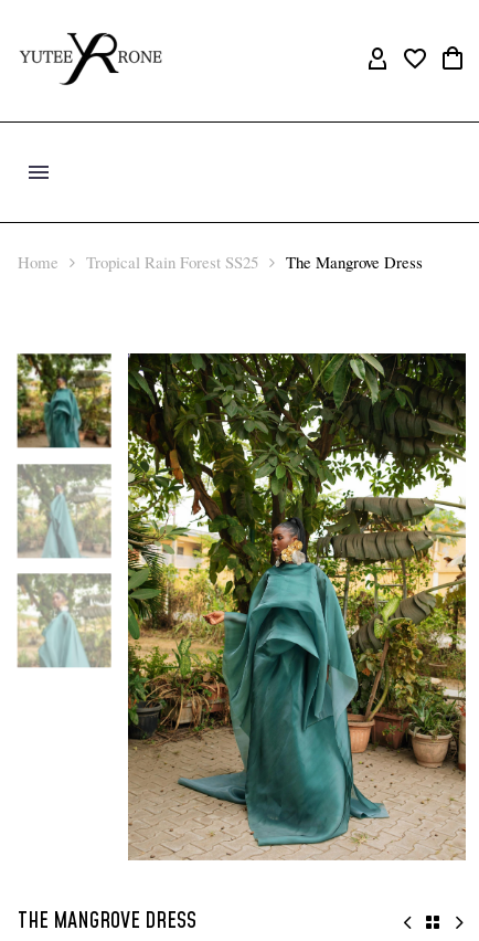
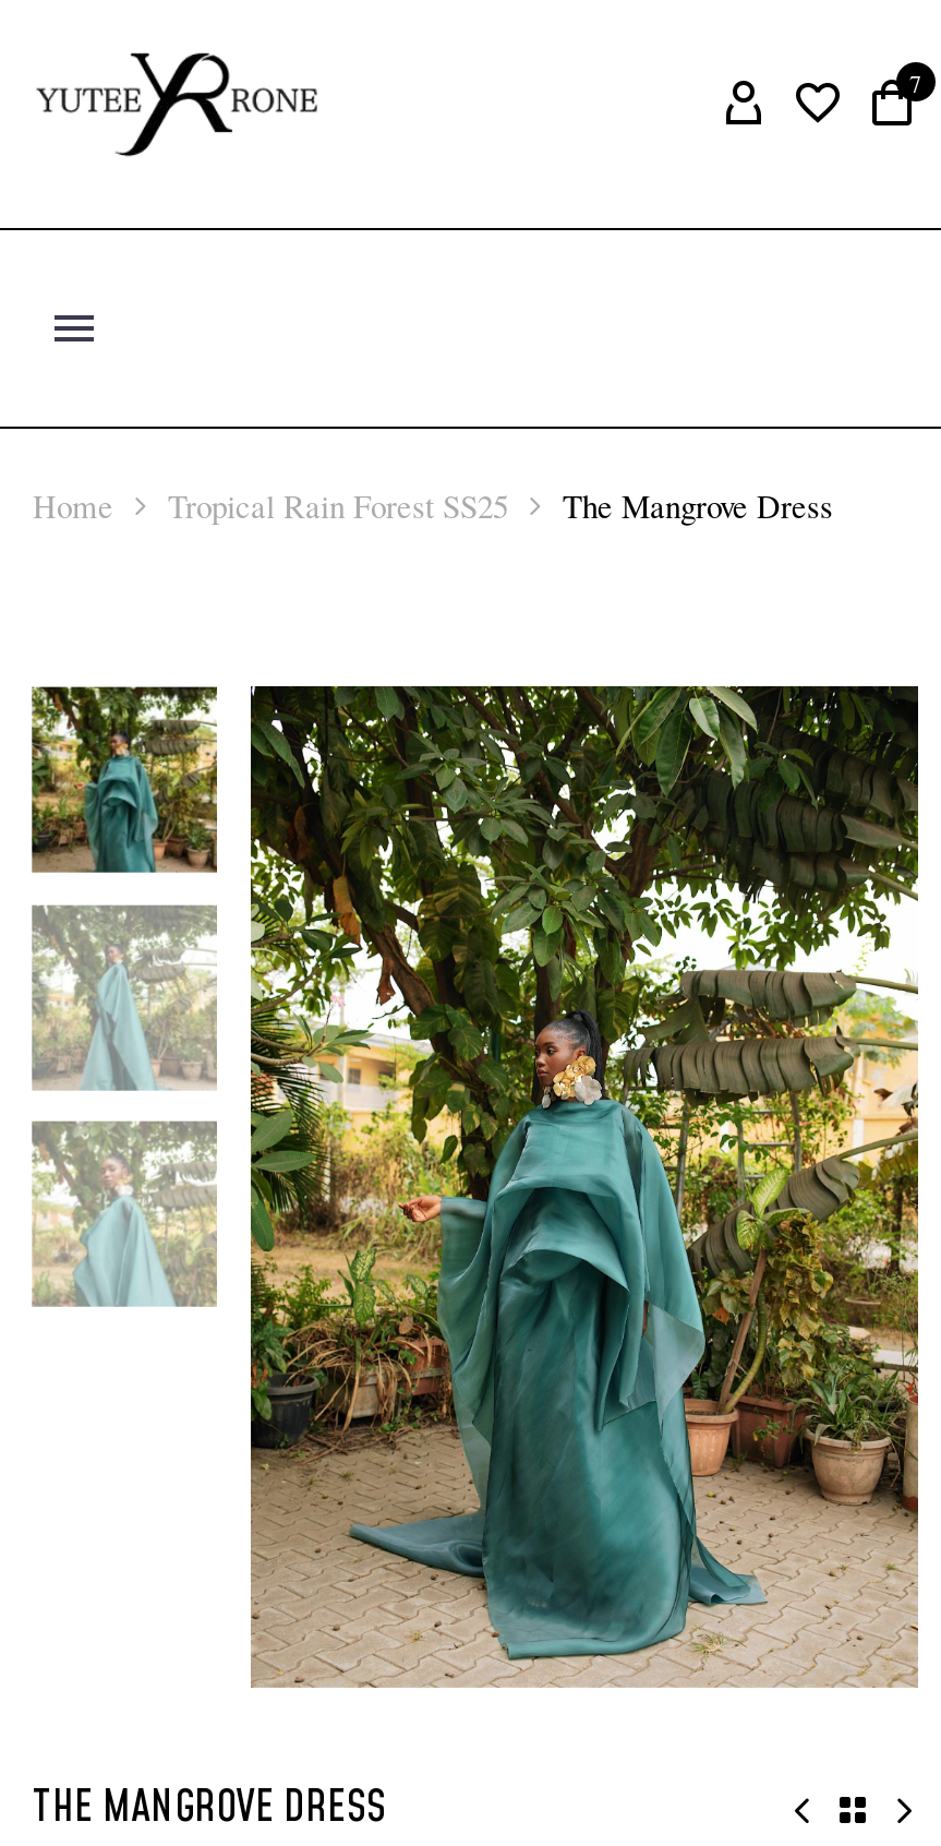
+ 7
